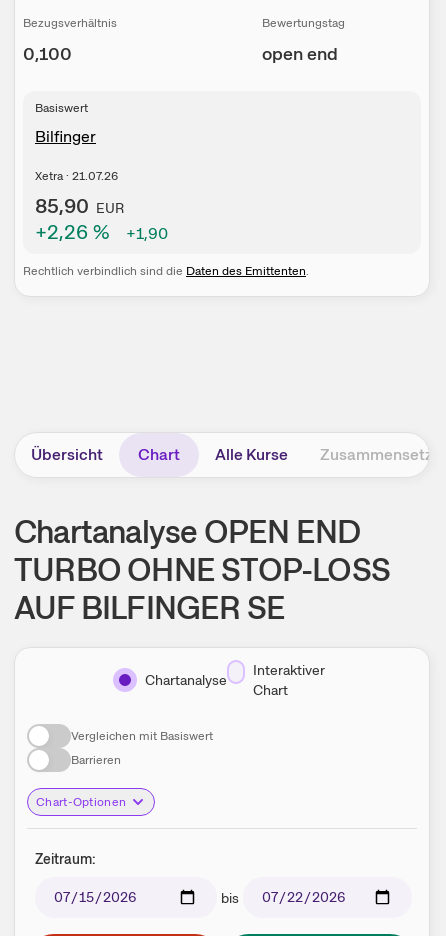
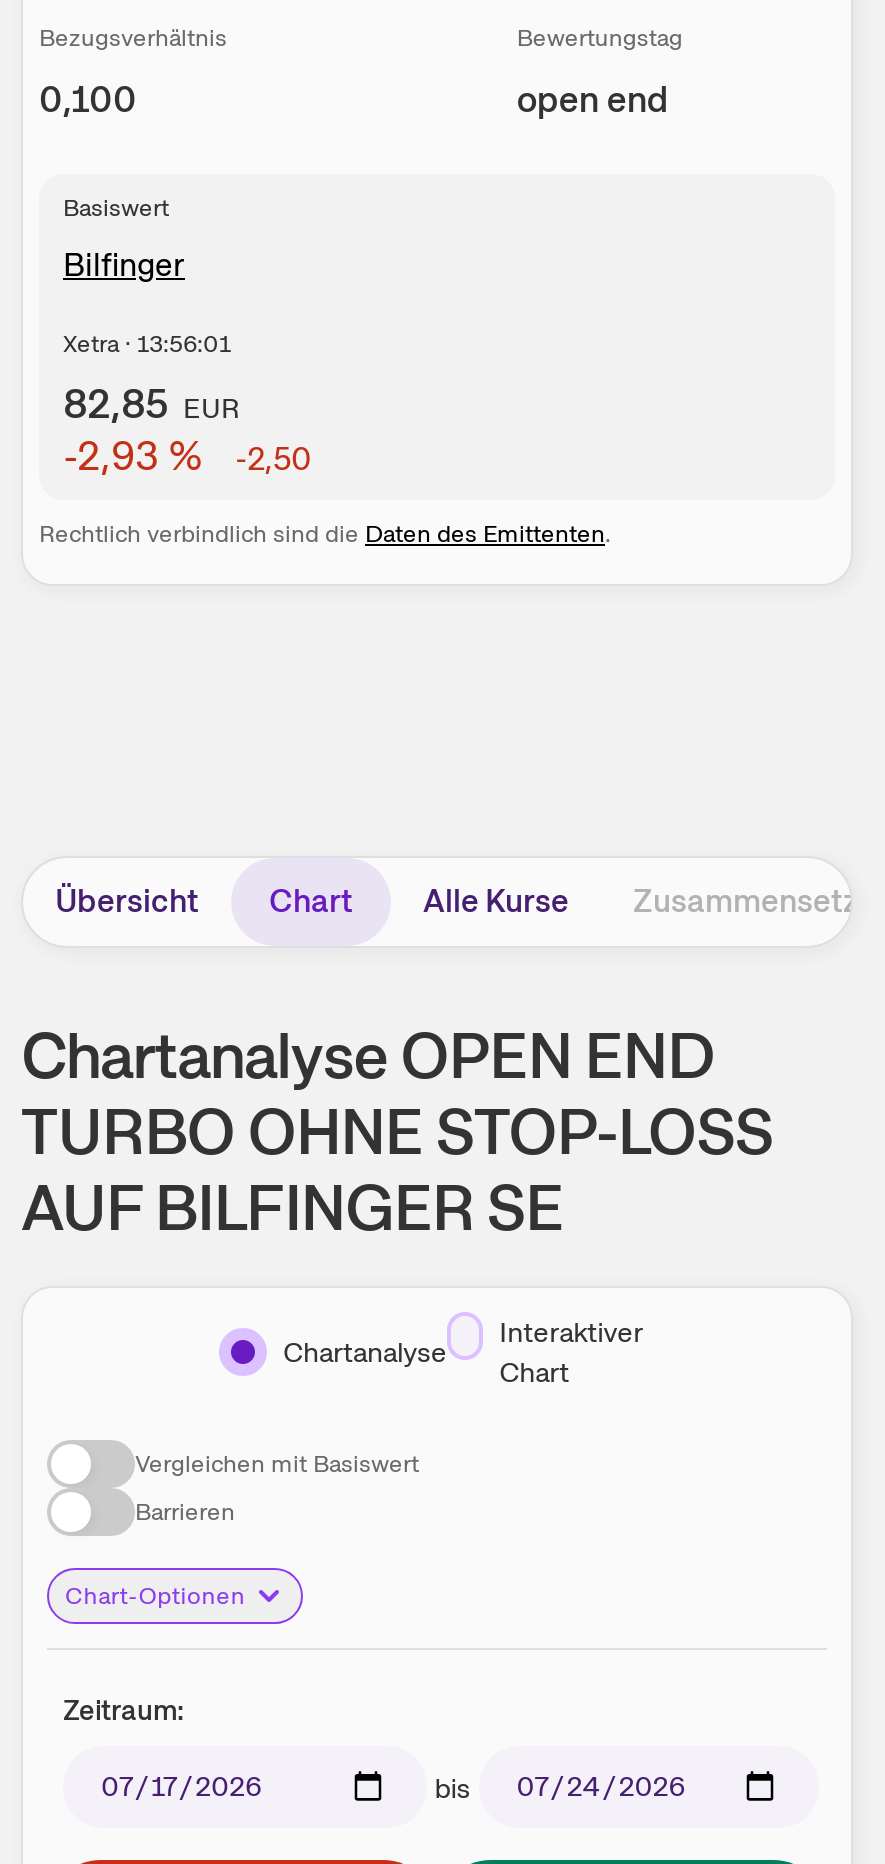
- Xetra · 21.07.26
+ Xetra · 13:56:01

- 85,90 EUR
+ 82,85 EUR

- +2,26 %
+ -2,93 %

- +1,90
+ -2,50
